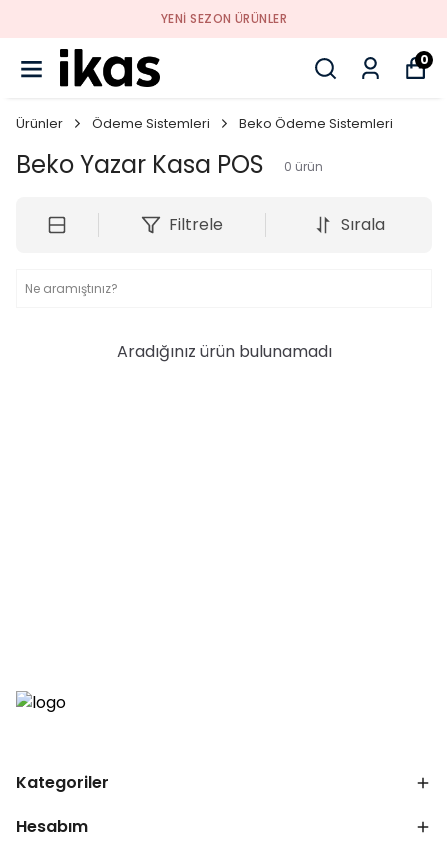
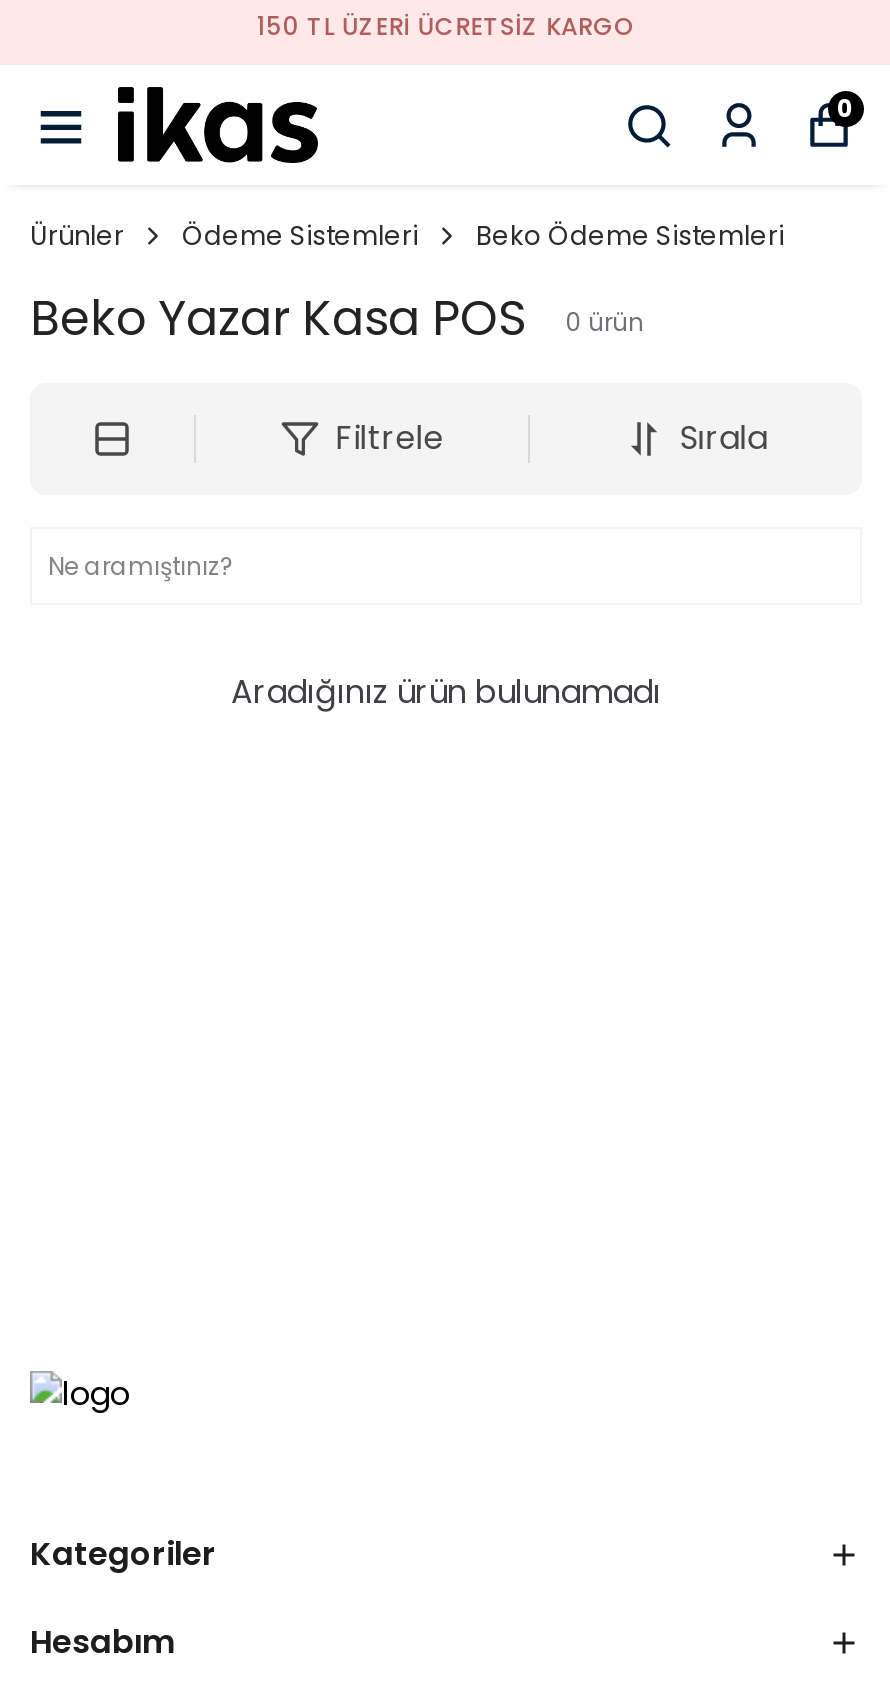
- YENI SEZON ÜRÜNLER
+ 150 TL ÜZERI ÜCRETSIZ KARGO
